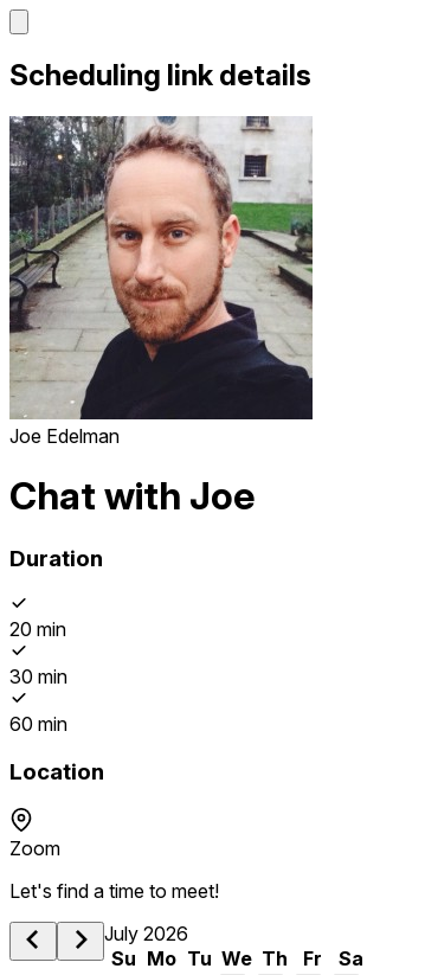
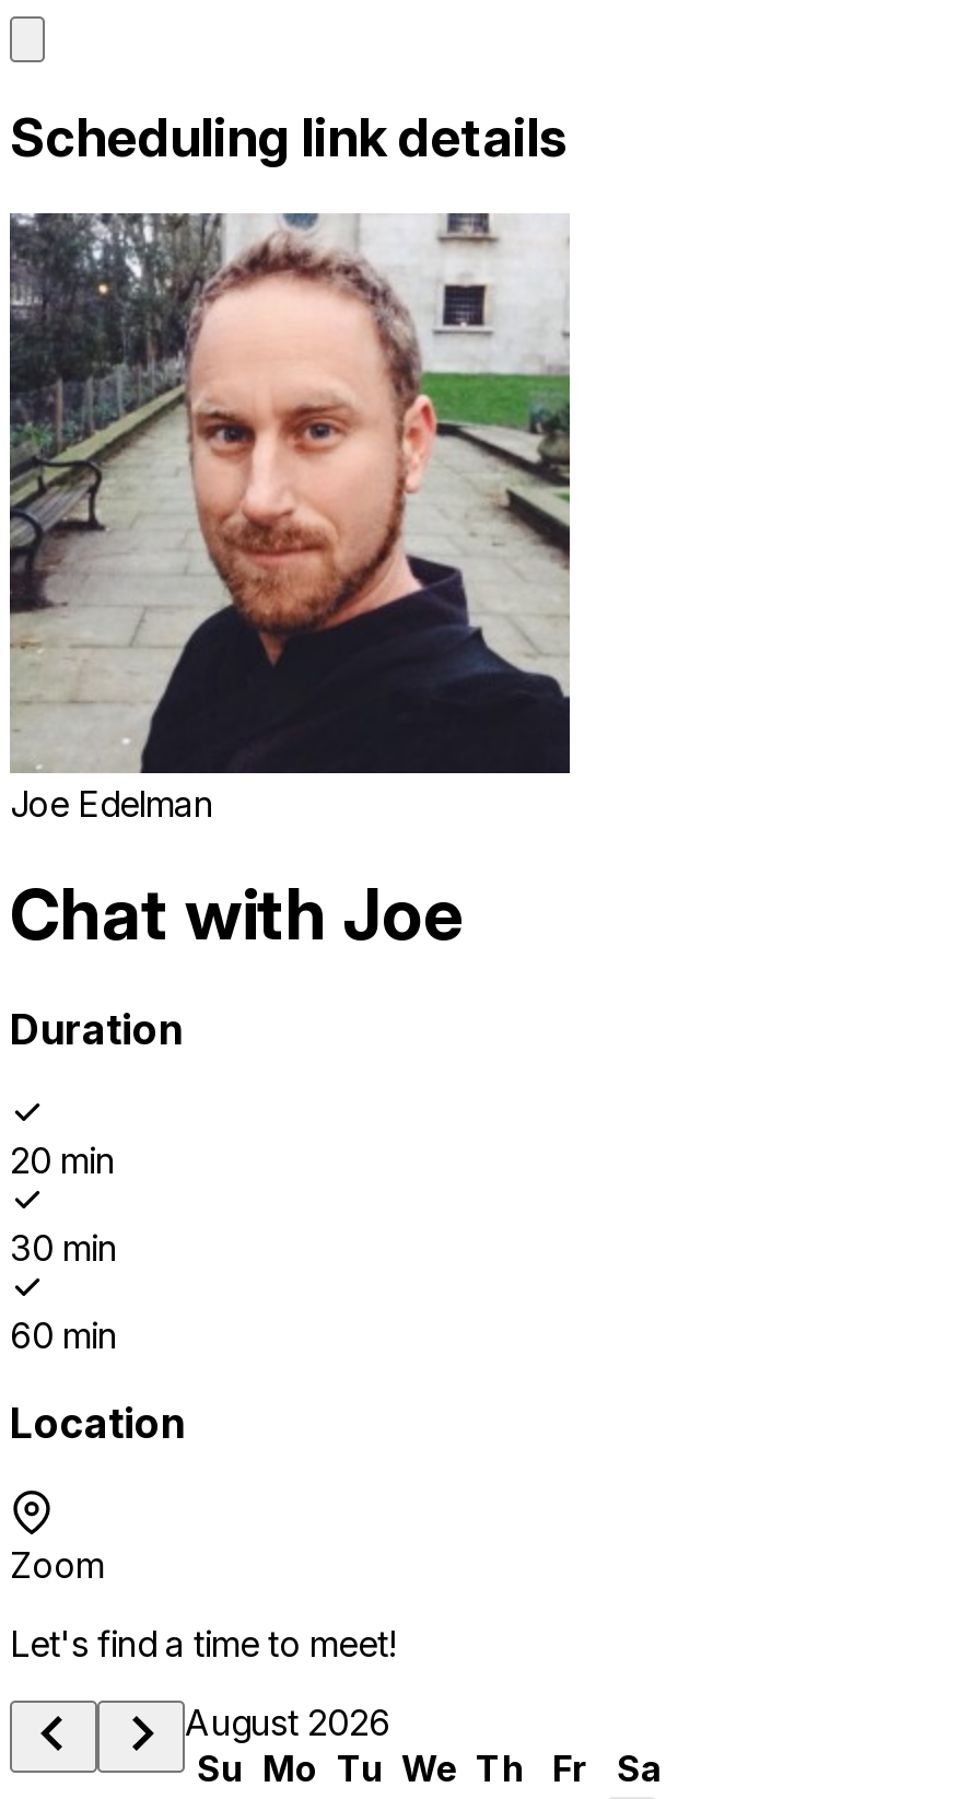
- July 2026
+ August 2026
